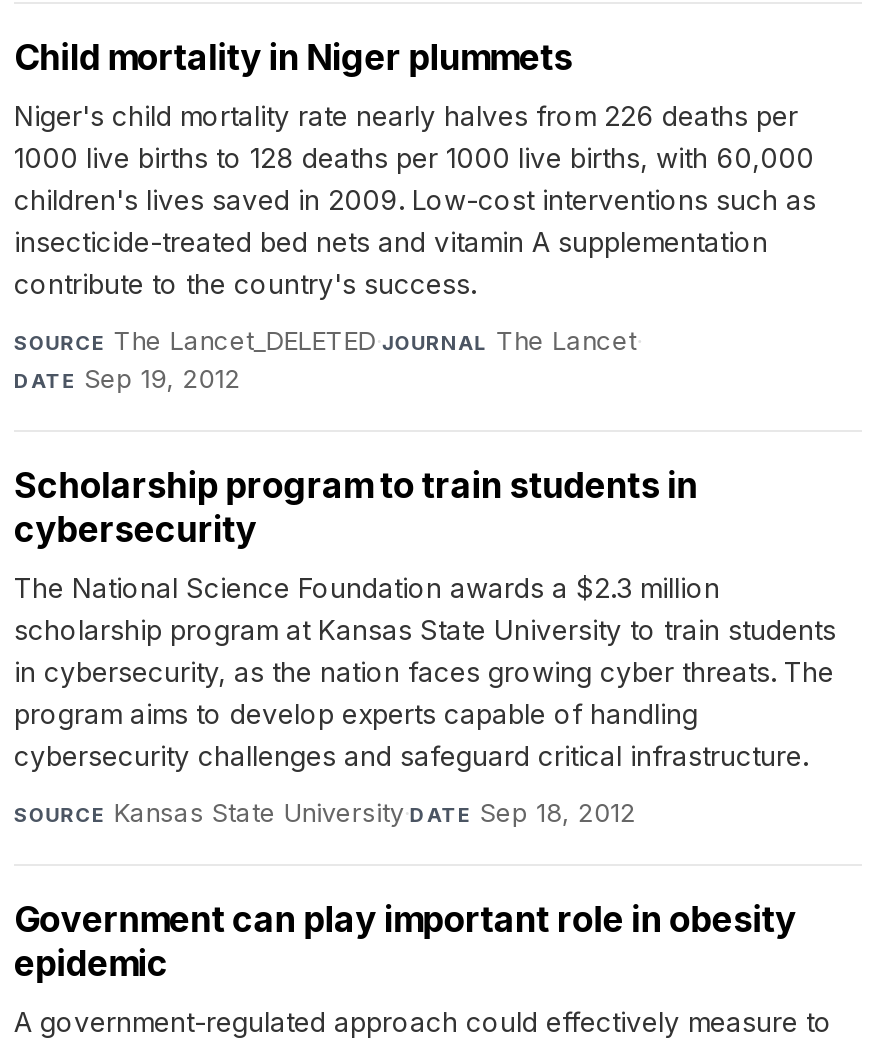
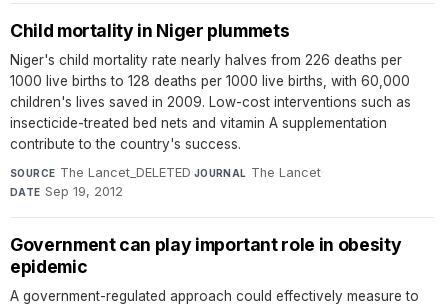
- Scholarship program to train students in
- cybersecurity
- The National Science Foundation awards a $2.3 million
- scholarship program at Kansas State University to train students
- in cybersecurity, as the nation faces growing cyber threats. The
- program aims to develop experts capable of handling
- cybersecurity challenges and safeguard critical infrastructure.
- SOURCE Kansas State University · DATE Sep 18, 2012
